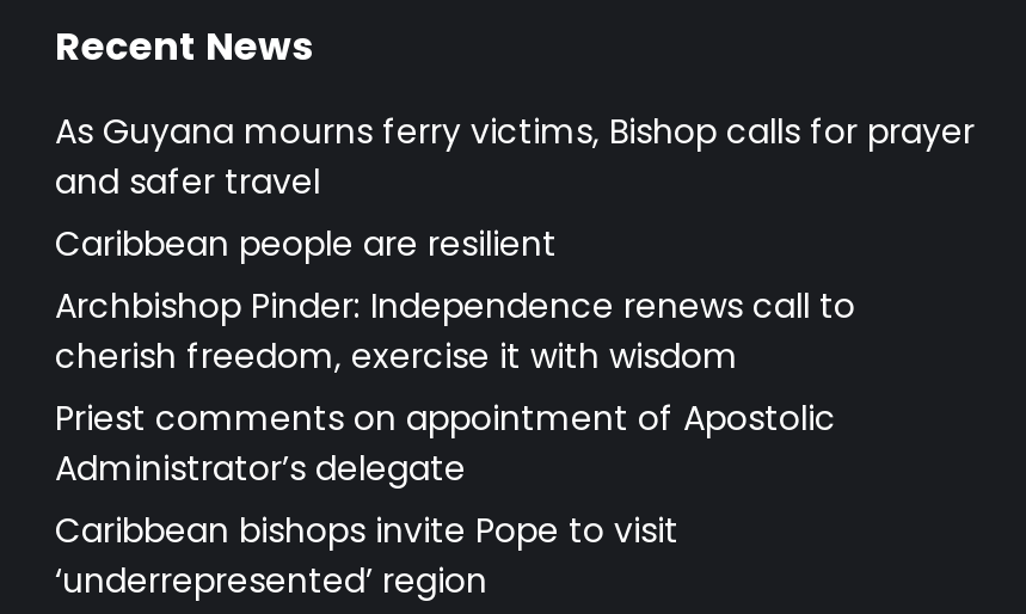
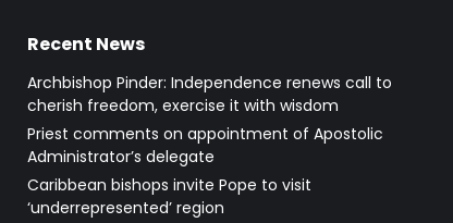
- As Guyana mourns ferry victims, Bishop calls for prayer
- and safer travel
- Caribbean people are resilient
